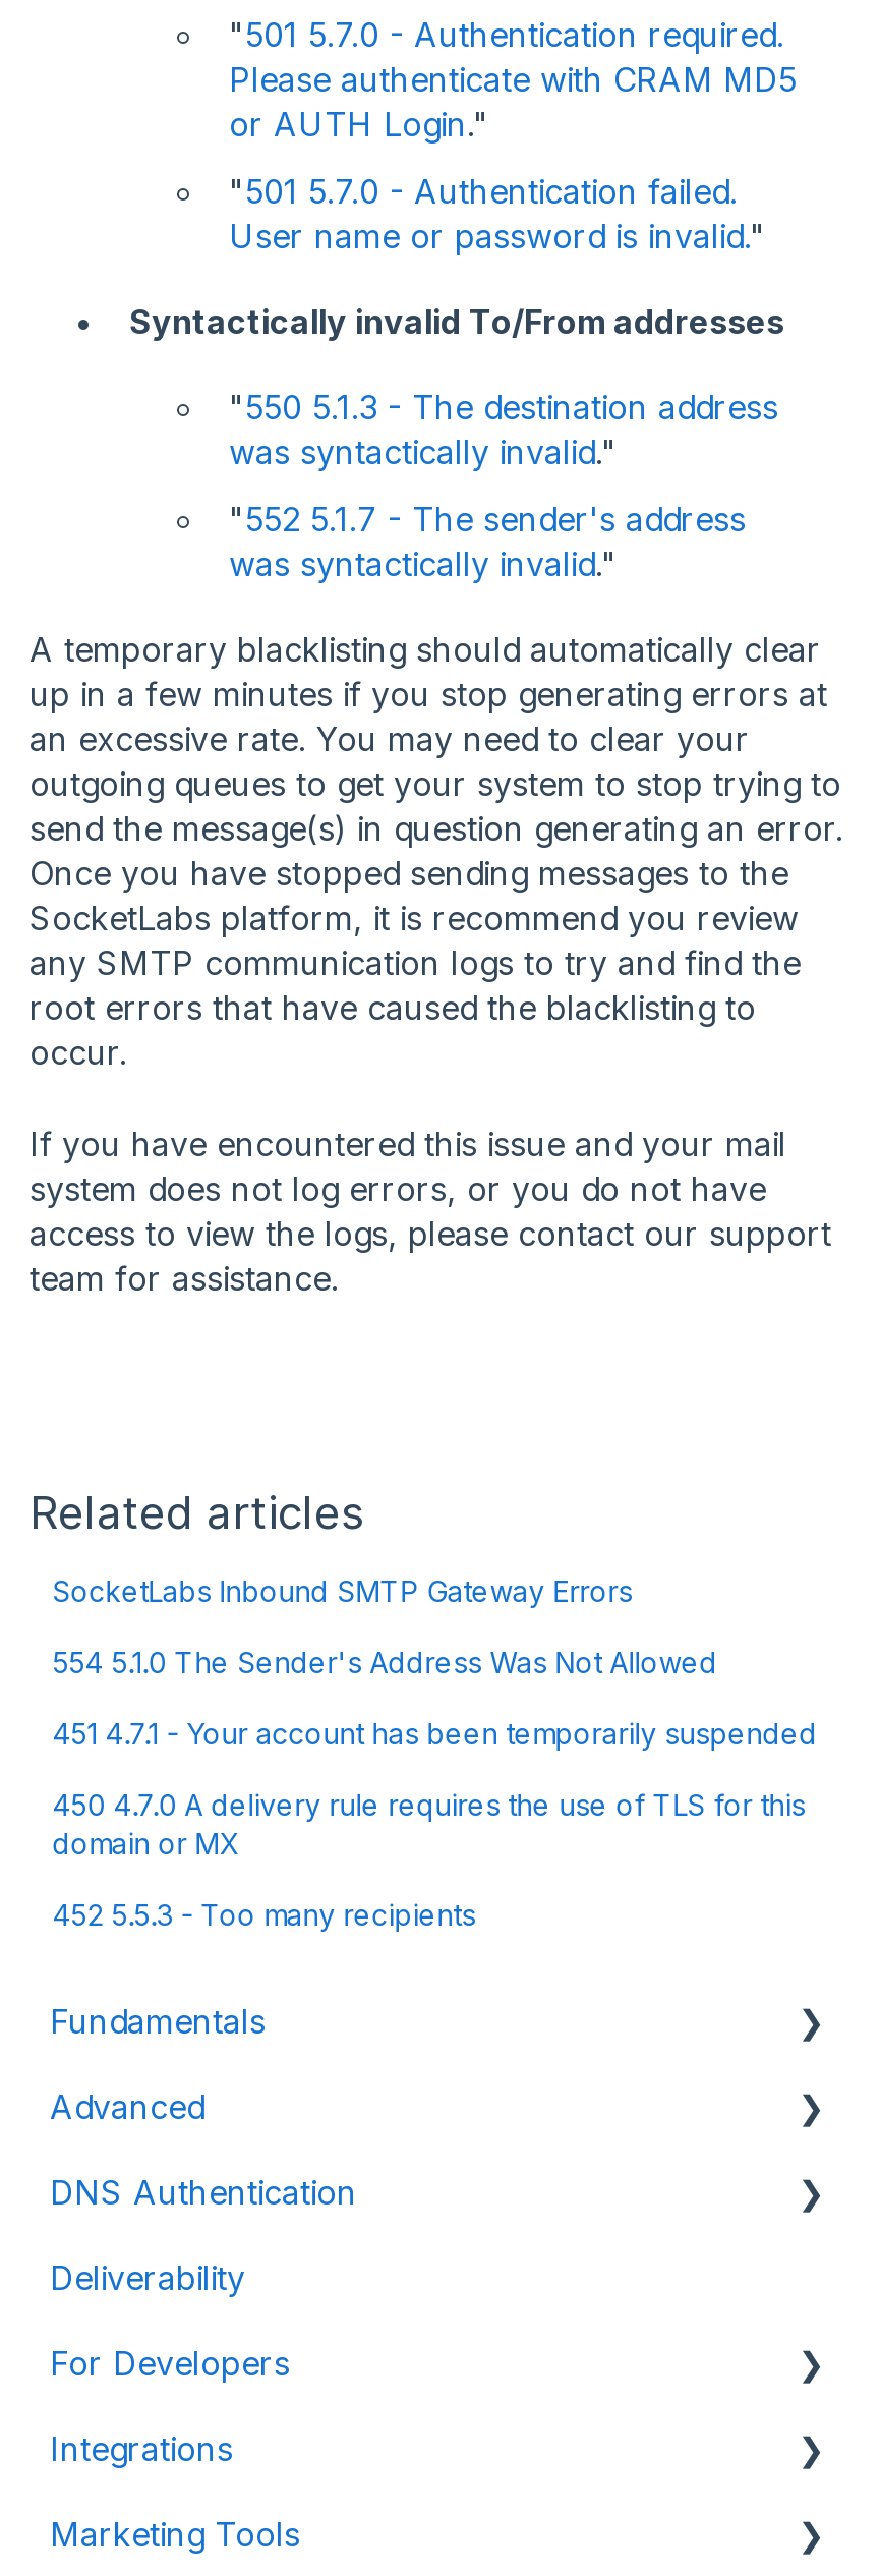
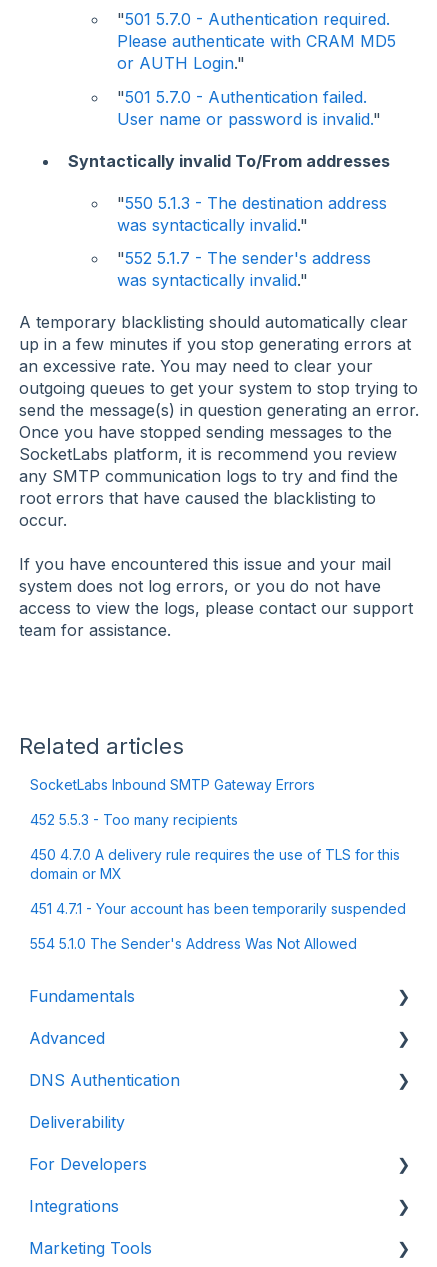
moved down: 451 4.7.1 - Your account has been temporarily suspended | 554 5.1.0 The Sender's Address Was Not Allowed

moved up: 450 4.7.0 A delivery rule requires the use of TLS for this | domain or MX

moved up: 452 5.5.3 - Too many recipients
